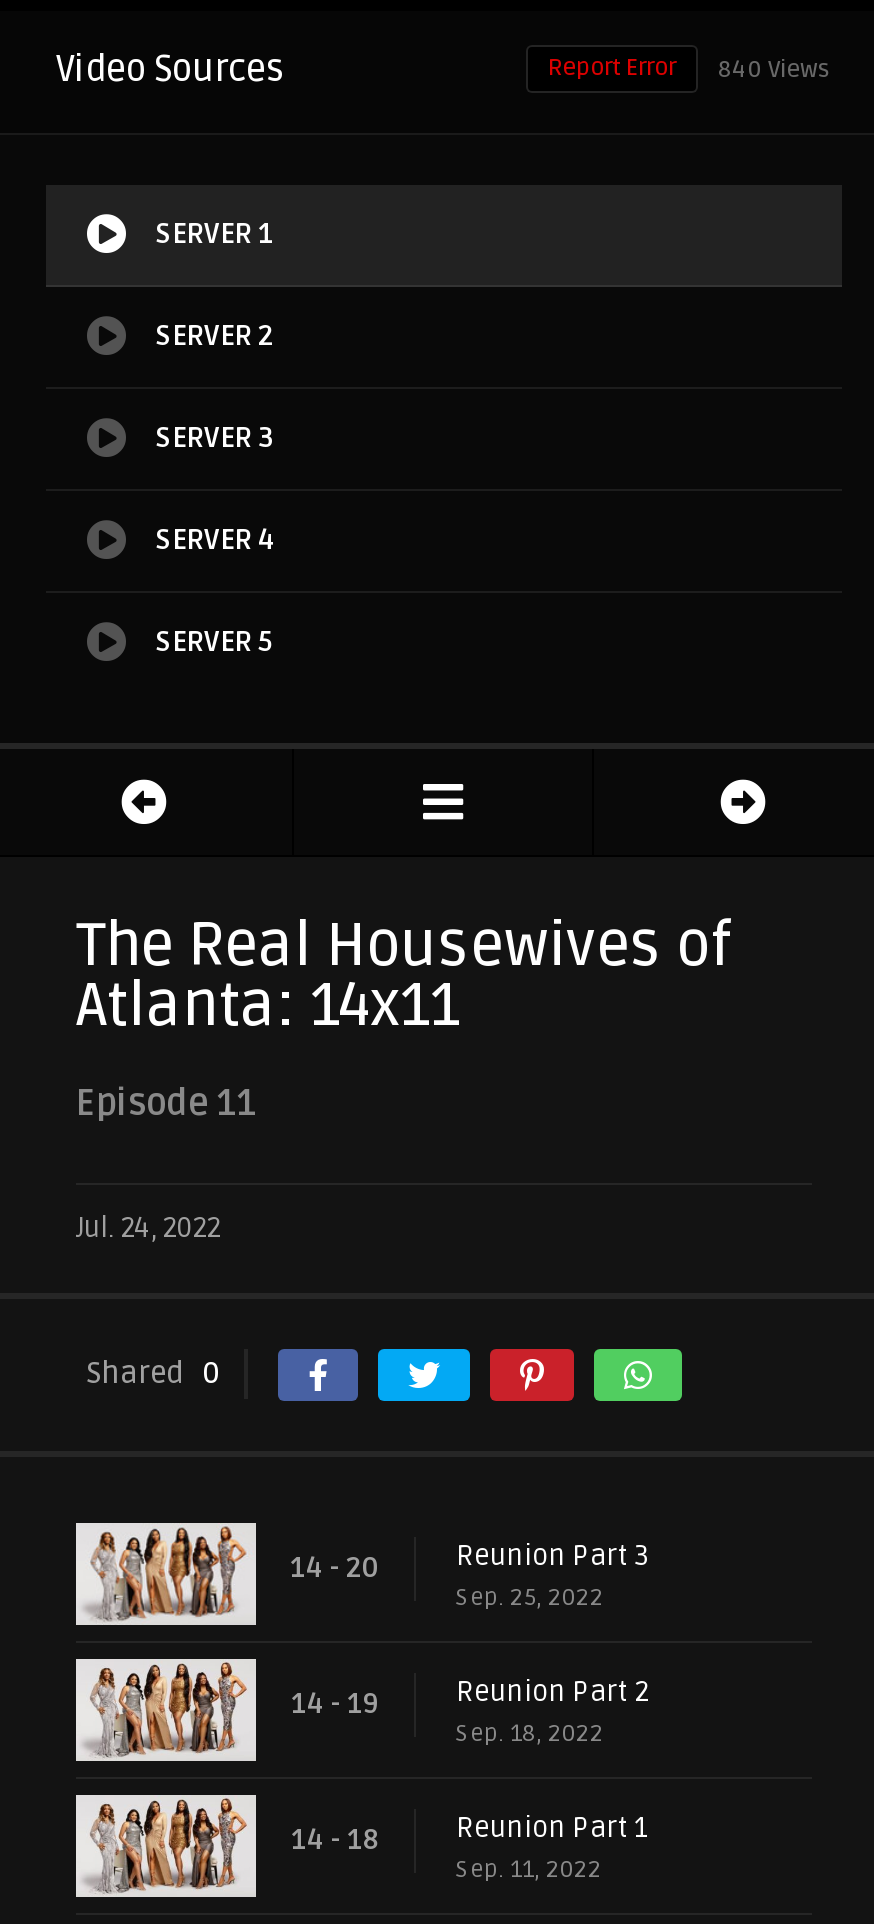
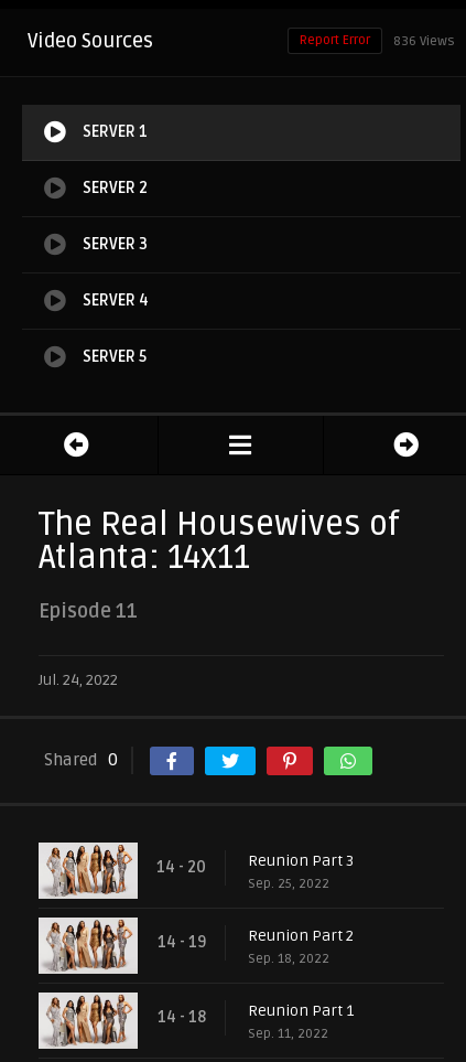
- Report Error 840 Views
+ Report Error 836 Views
